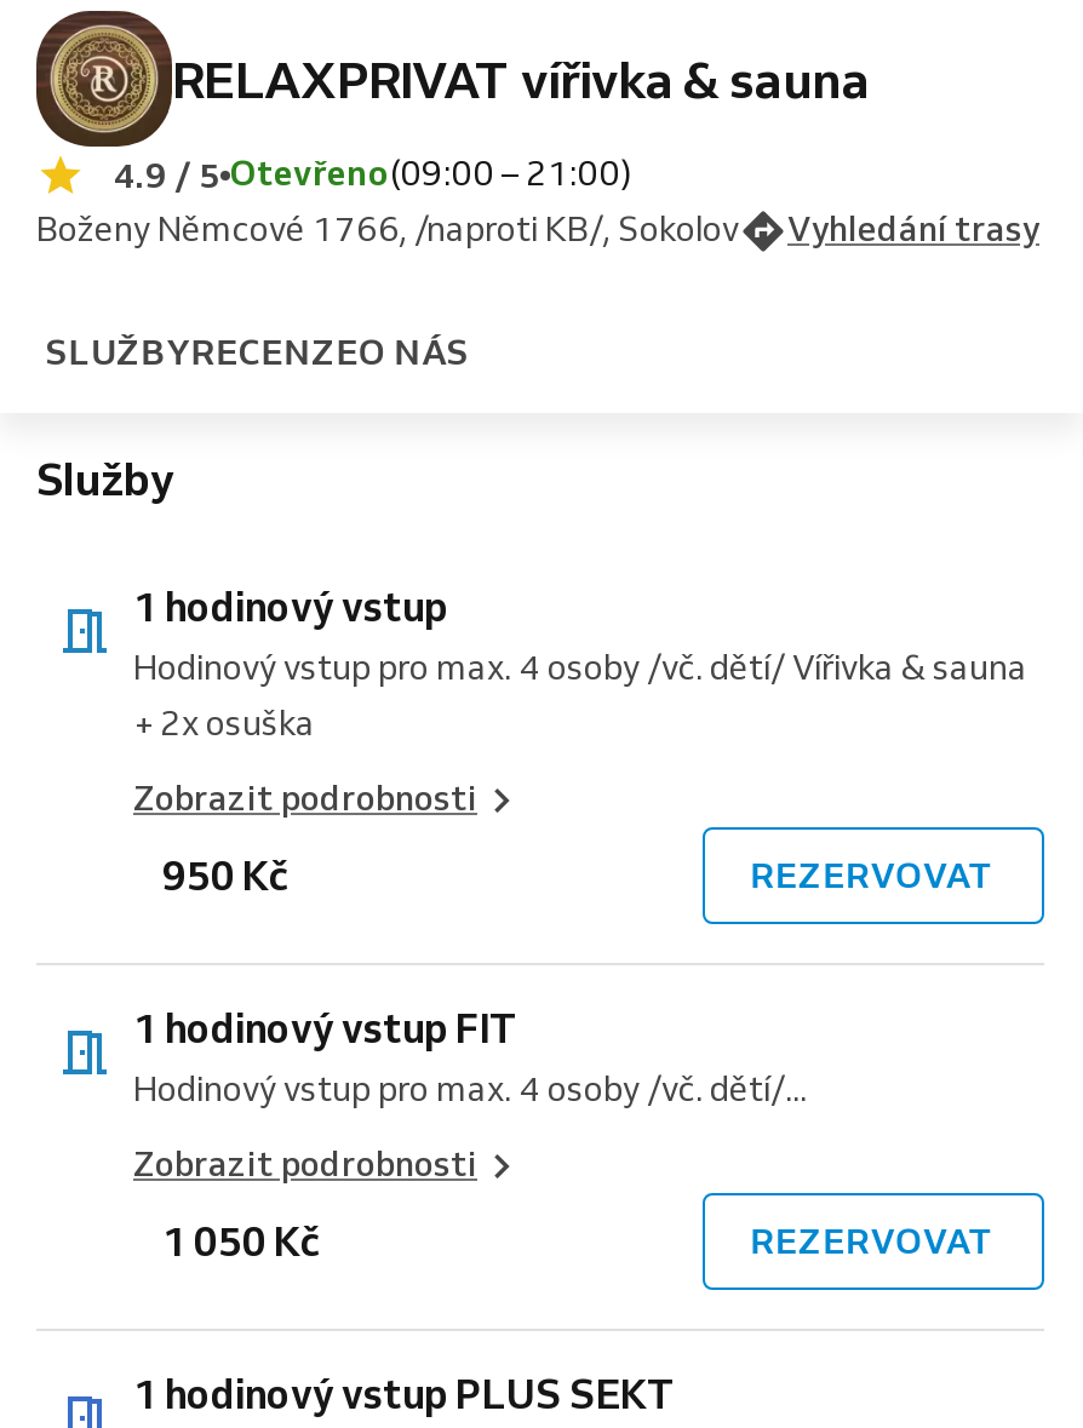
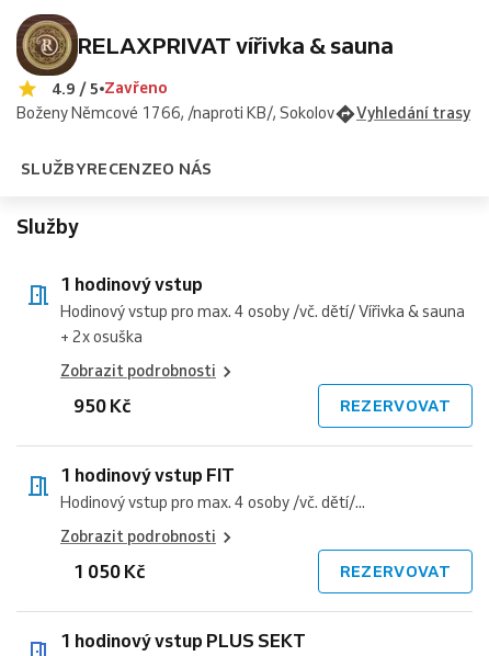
- 4.9 / 5 Otevřeno(09:00 – 21:00)
+ 4.9 / 5 Zavřeno
